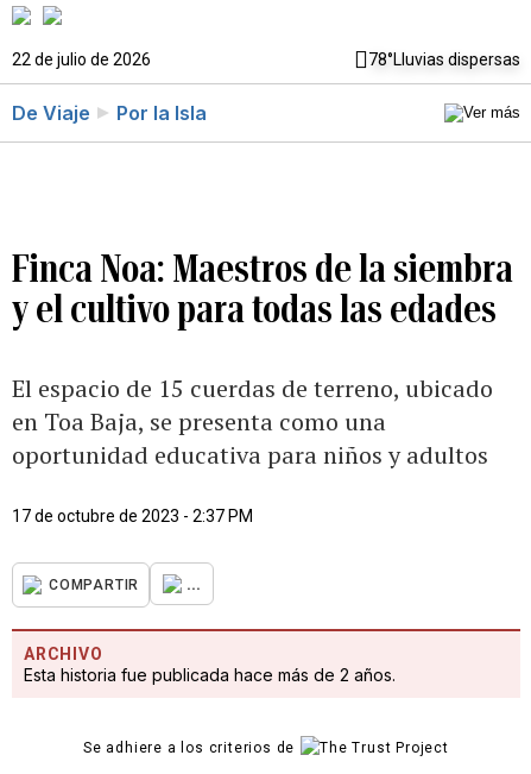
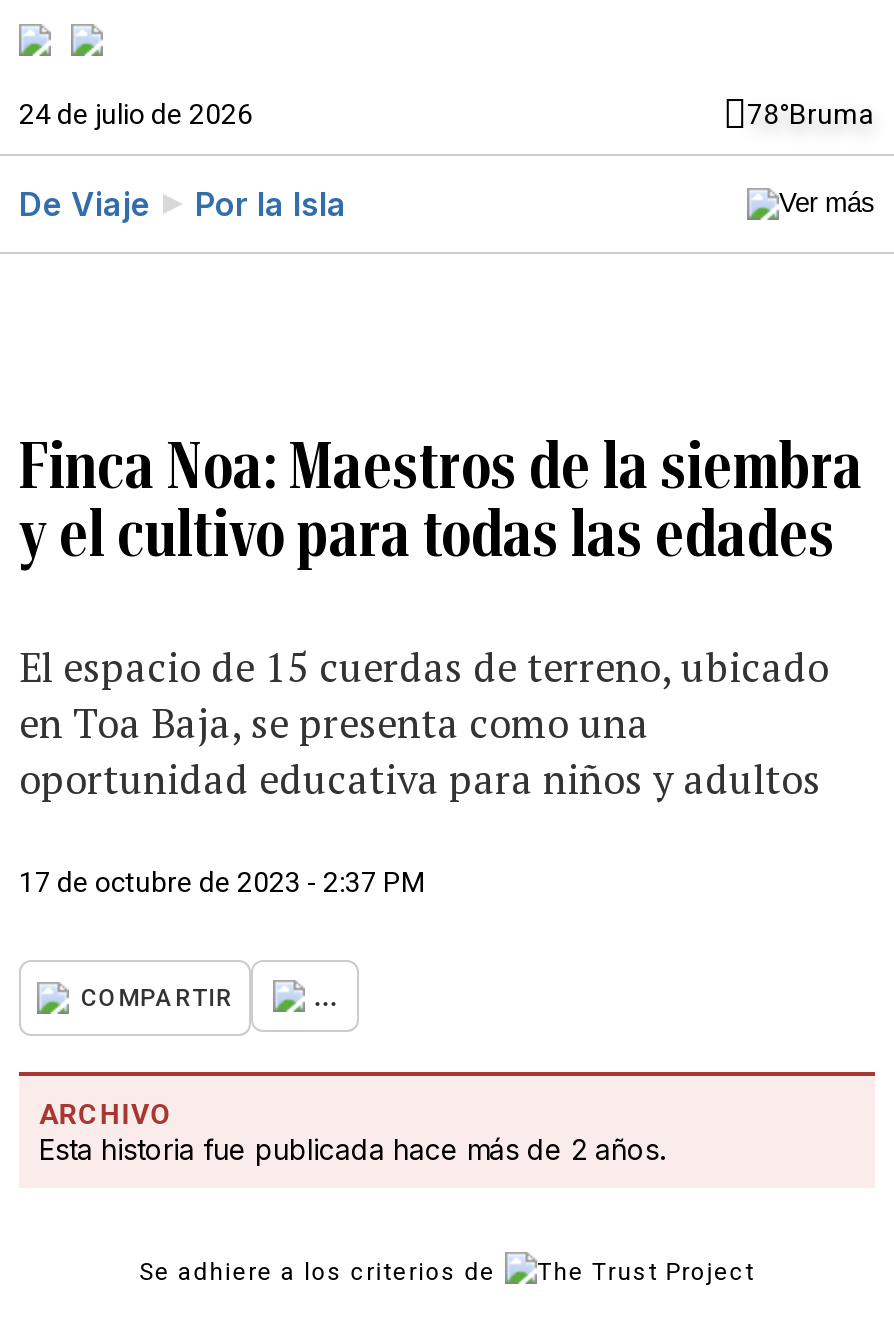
- 22 de julio de 2026
- 78°Lluvias dispersas
+ 24 de julio de 2026
+ 78°Bruma
